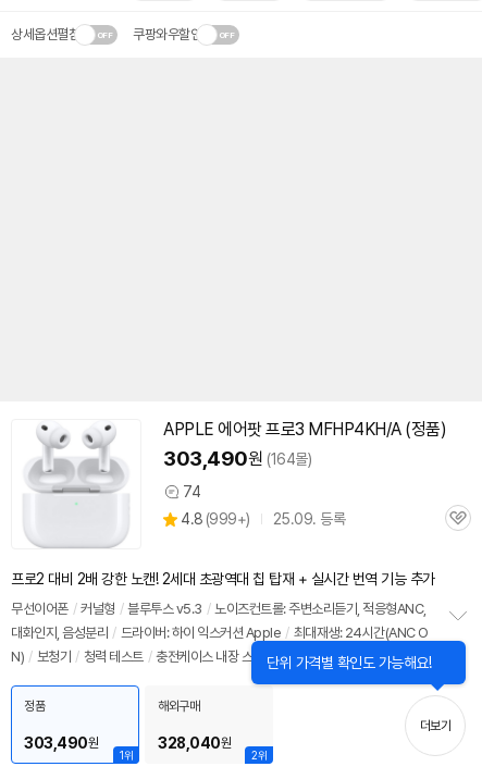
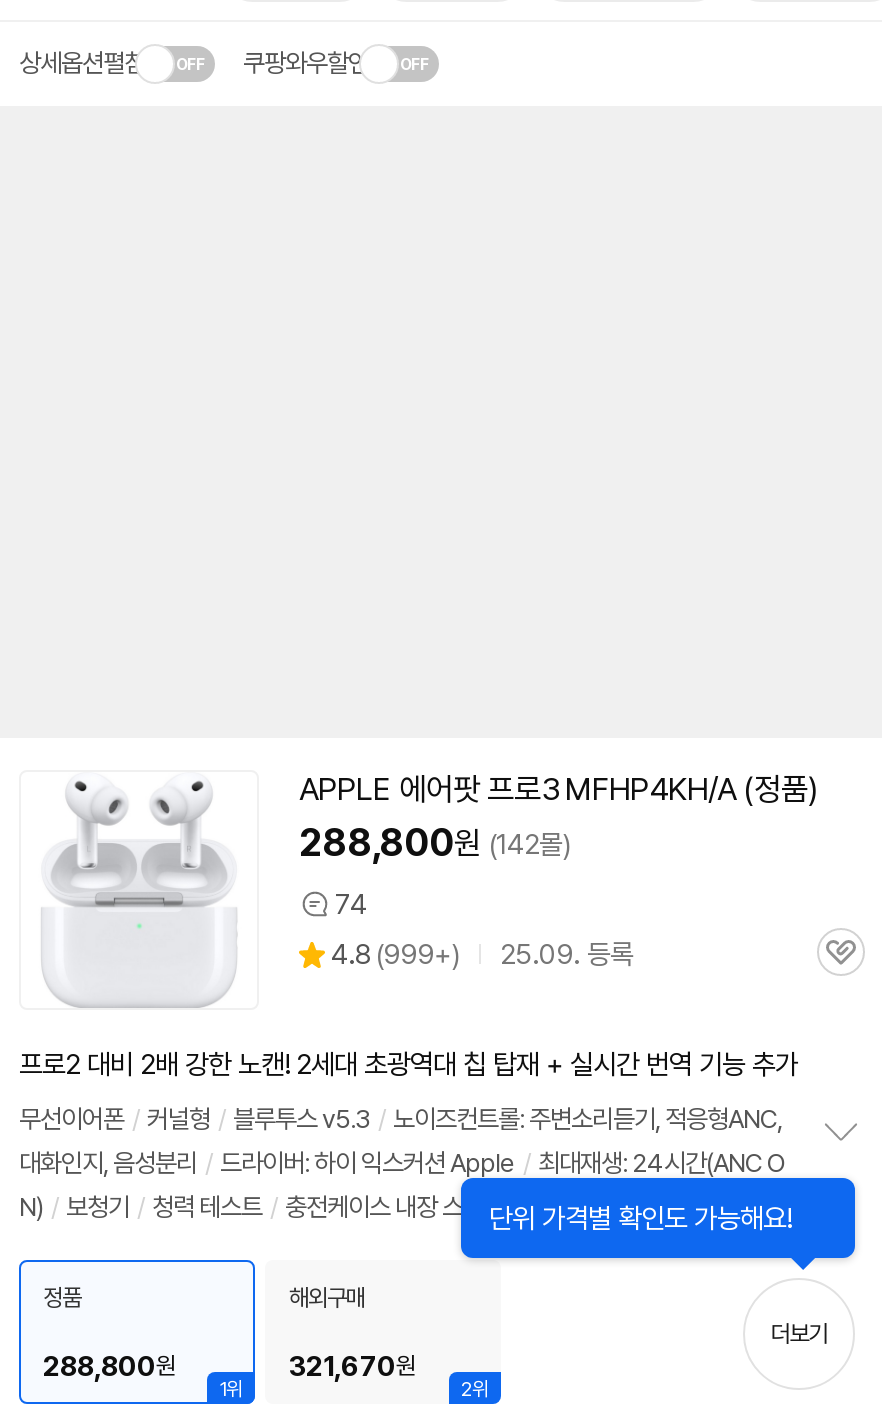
- 303,490원 (164몰)
+ 288,800원 (142몰)

- 303,490원
+ 288,800원

- 328,040원
+ 321,670원
